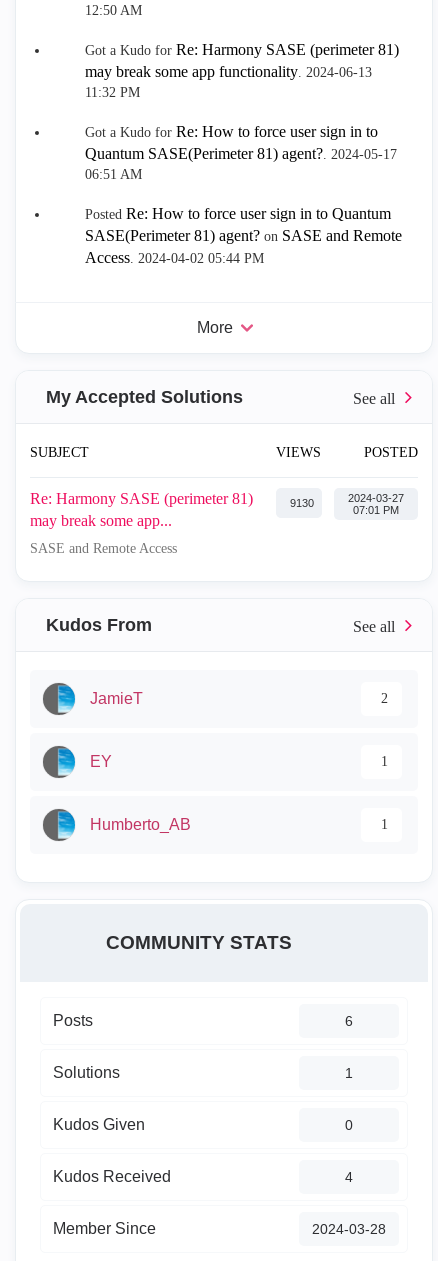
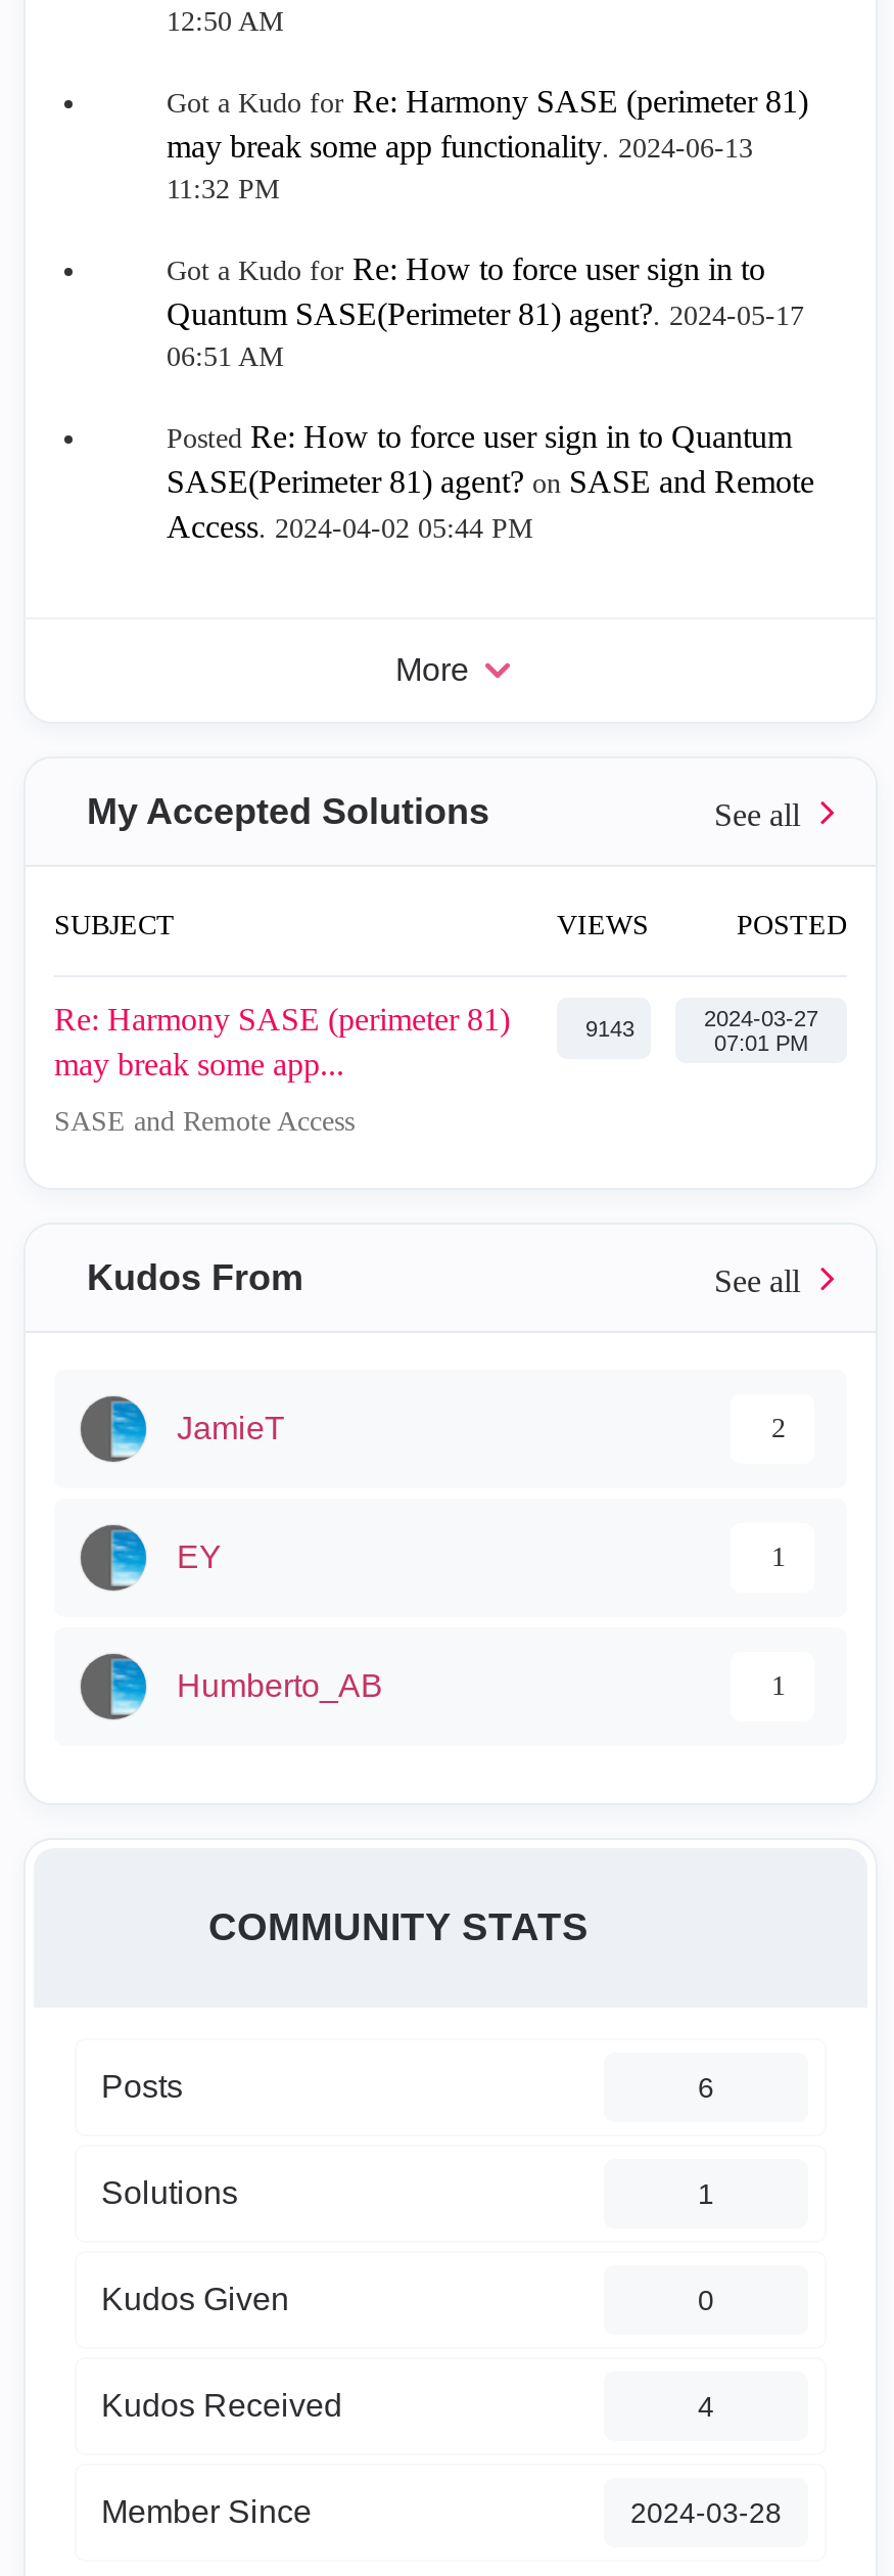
- 9130
+ 9143
